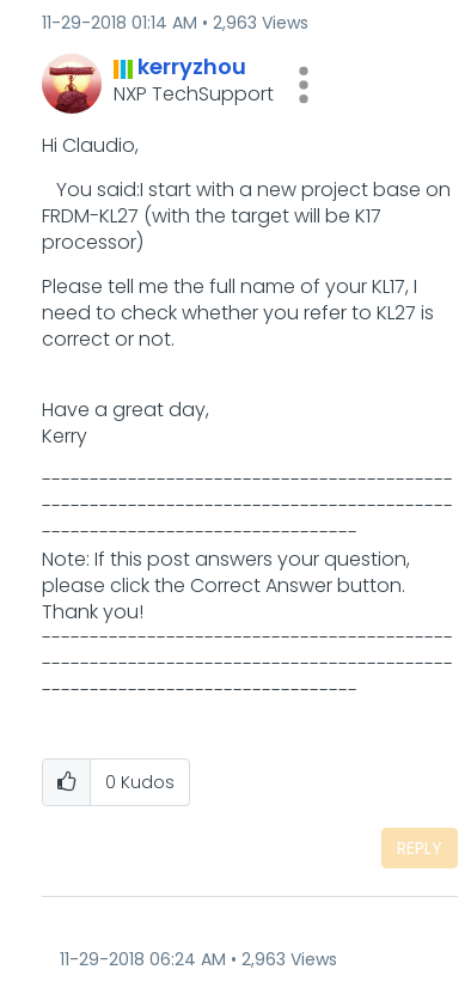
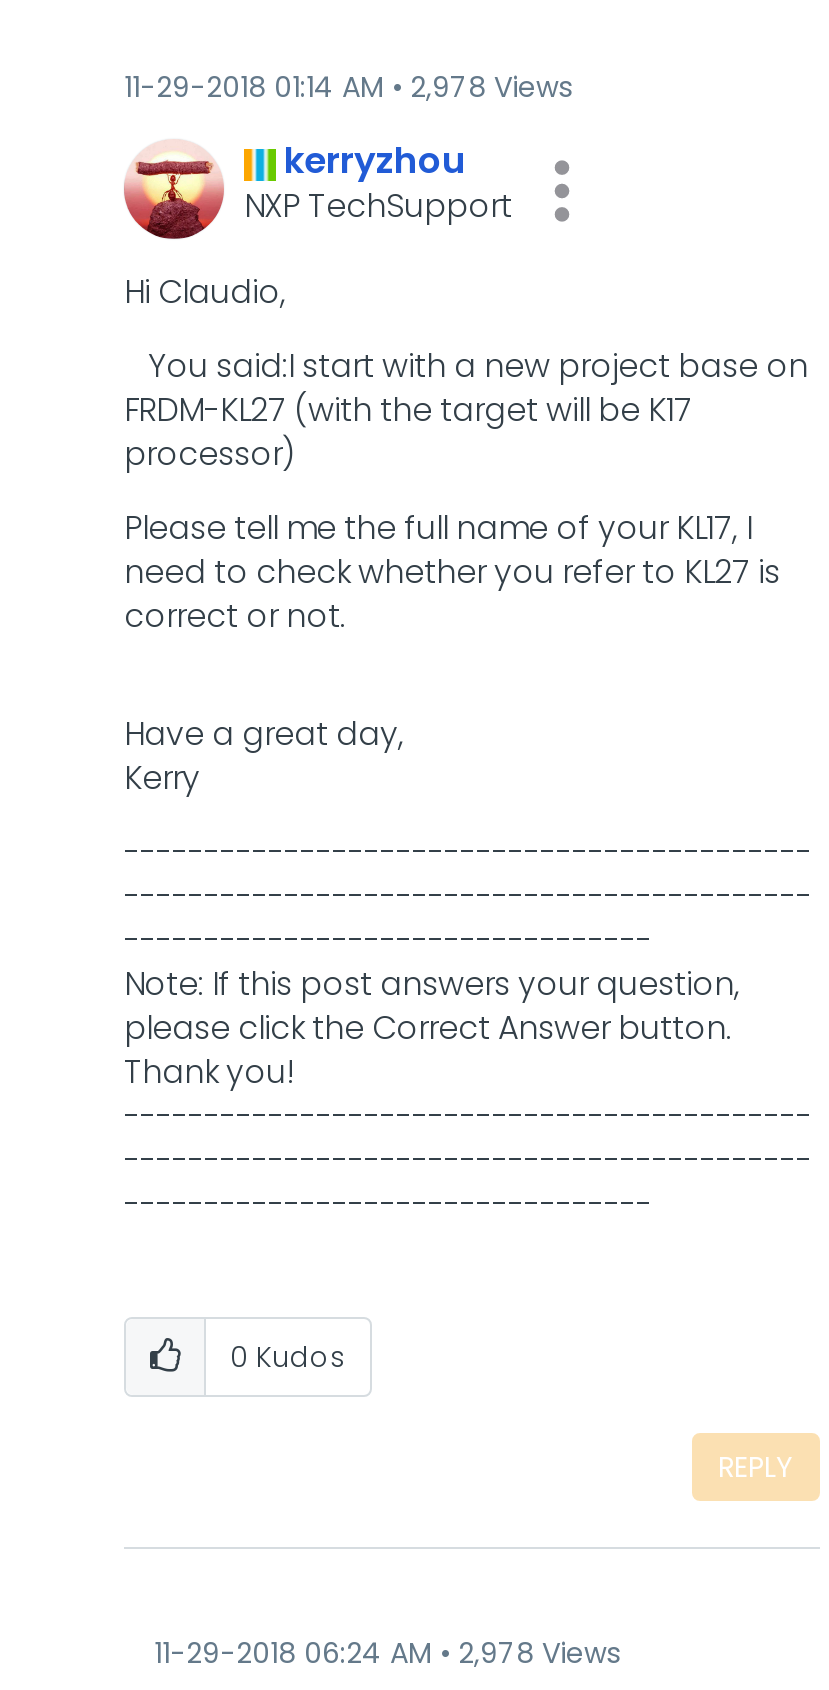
- 11-29-2018 01:14 AM 2,963 Views
+ 11-29-2018 01:14 AM 2,978 Views

- 11-29-2018 06:24 AM 2,963 Views
+ 11-29-2018 06:24 AM 2,978 Views
